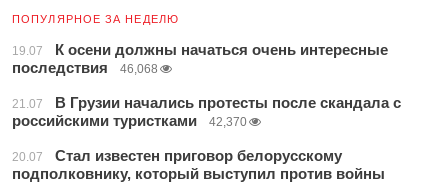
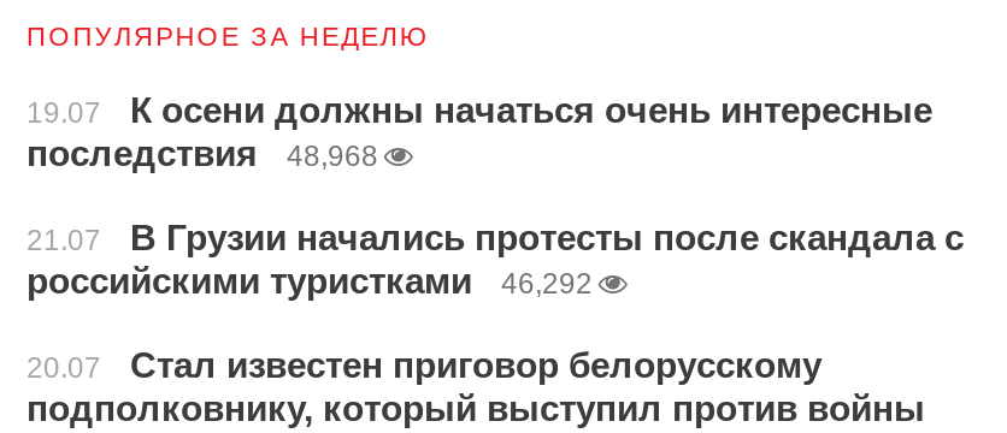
- последствия 46,068
+ последствия 48,968

- российскими туристками 42,370
+ российскими туристками 46,292
